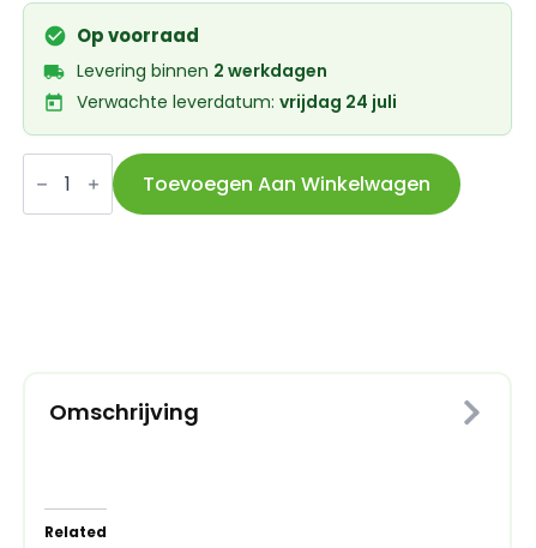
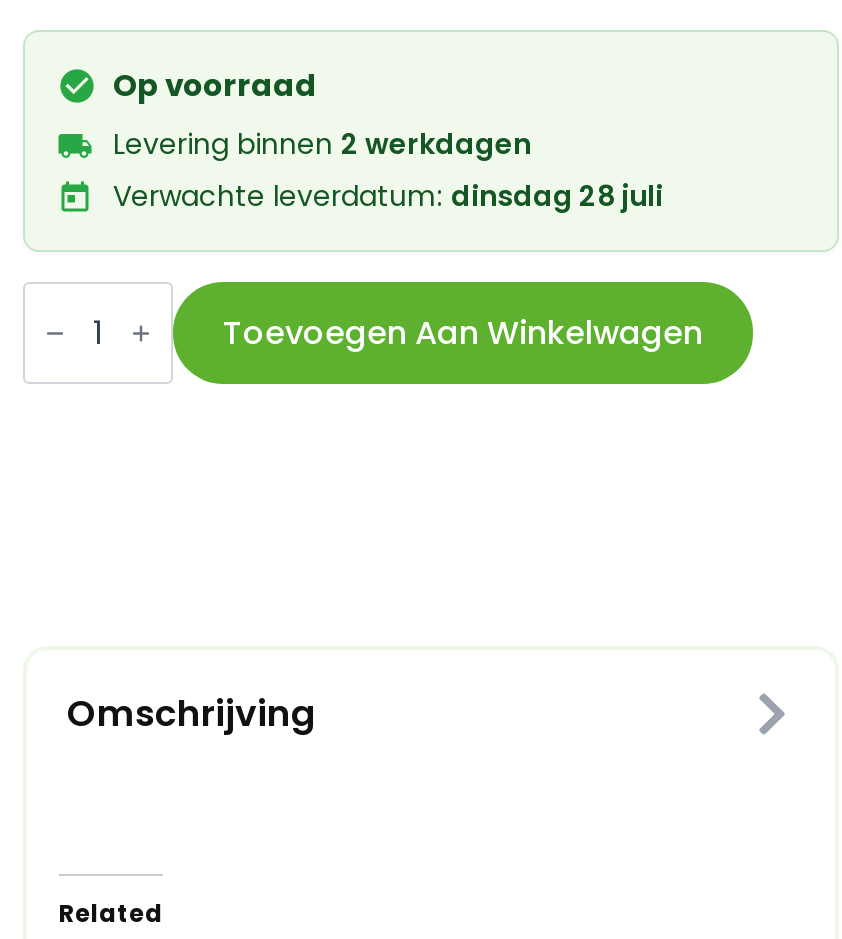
- Verwachte leverdatum: vrijdag 24 juli
+ Verwachte leverdatum: dinsdag 28 juli
